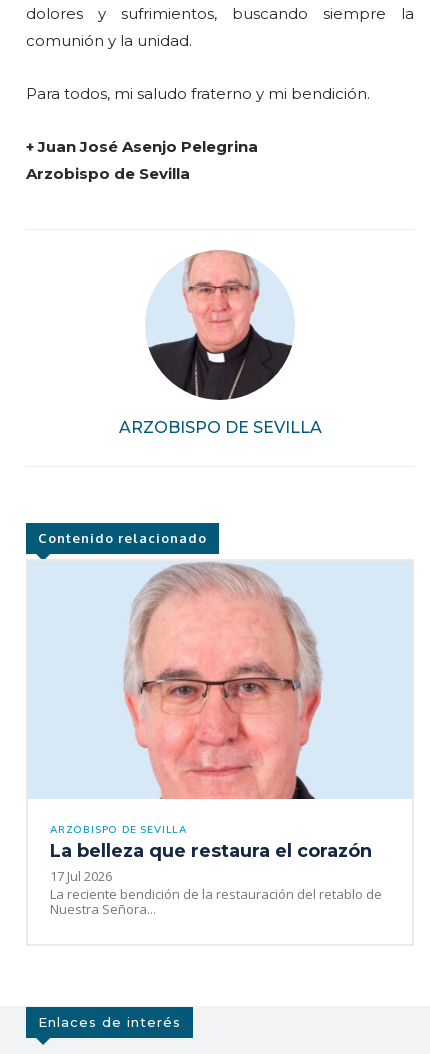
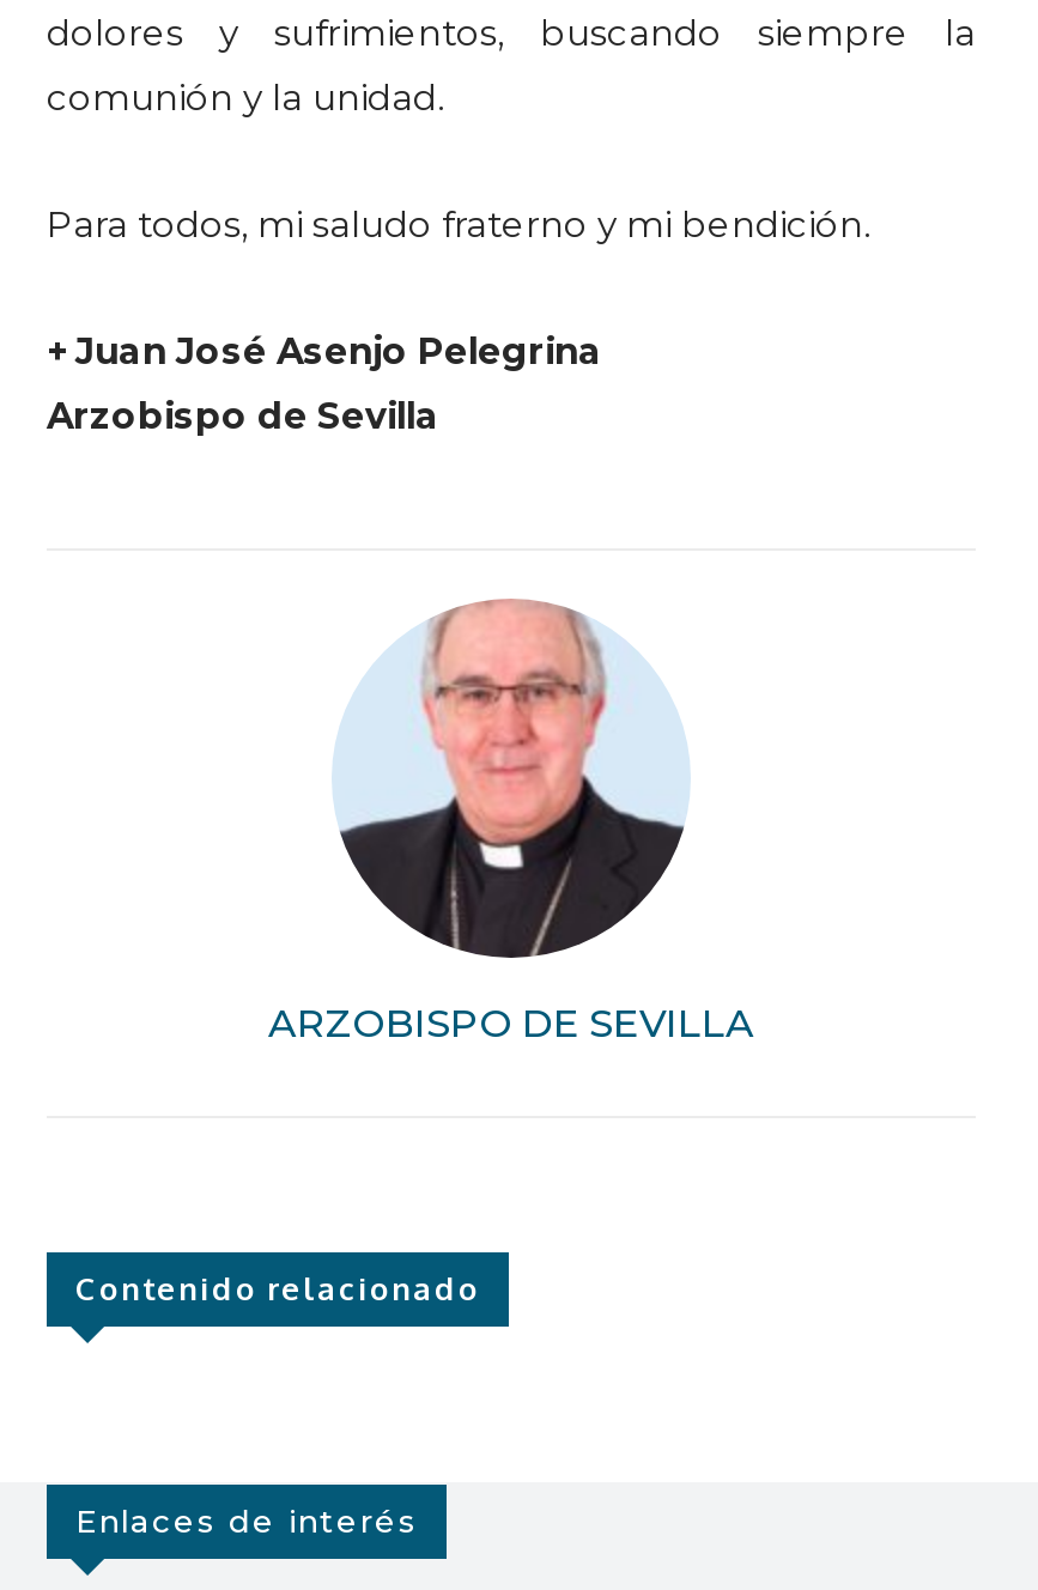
- [image]
- ARZOBISPO DE SEVILLA
- La belleza que restaura el corazón
- 17 Jul 2026
- La reciente bendición de la restauración del retablo de
- Nuestra Señora...
